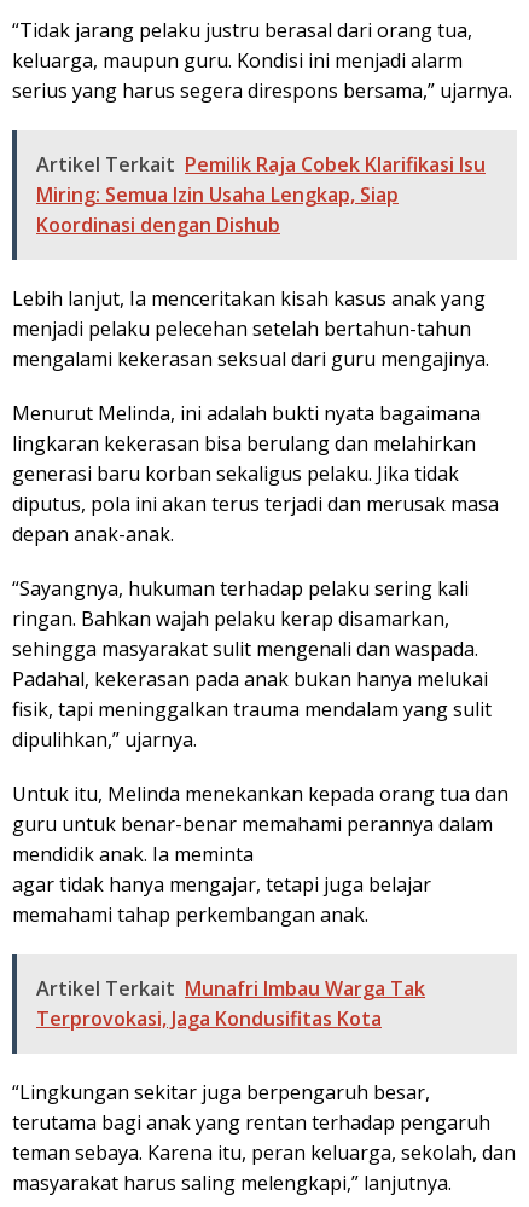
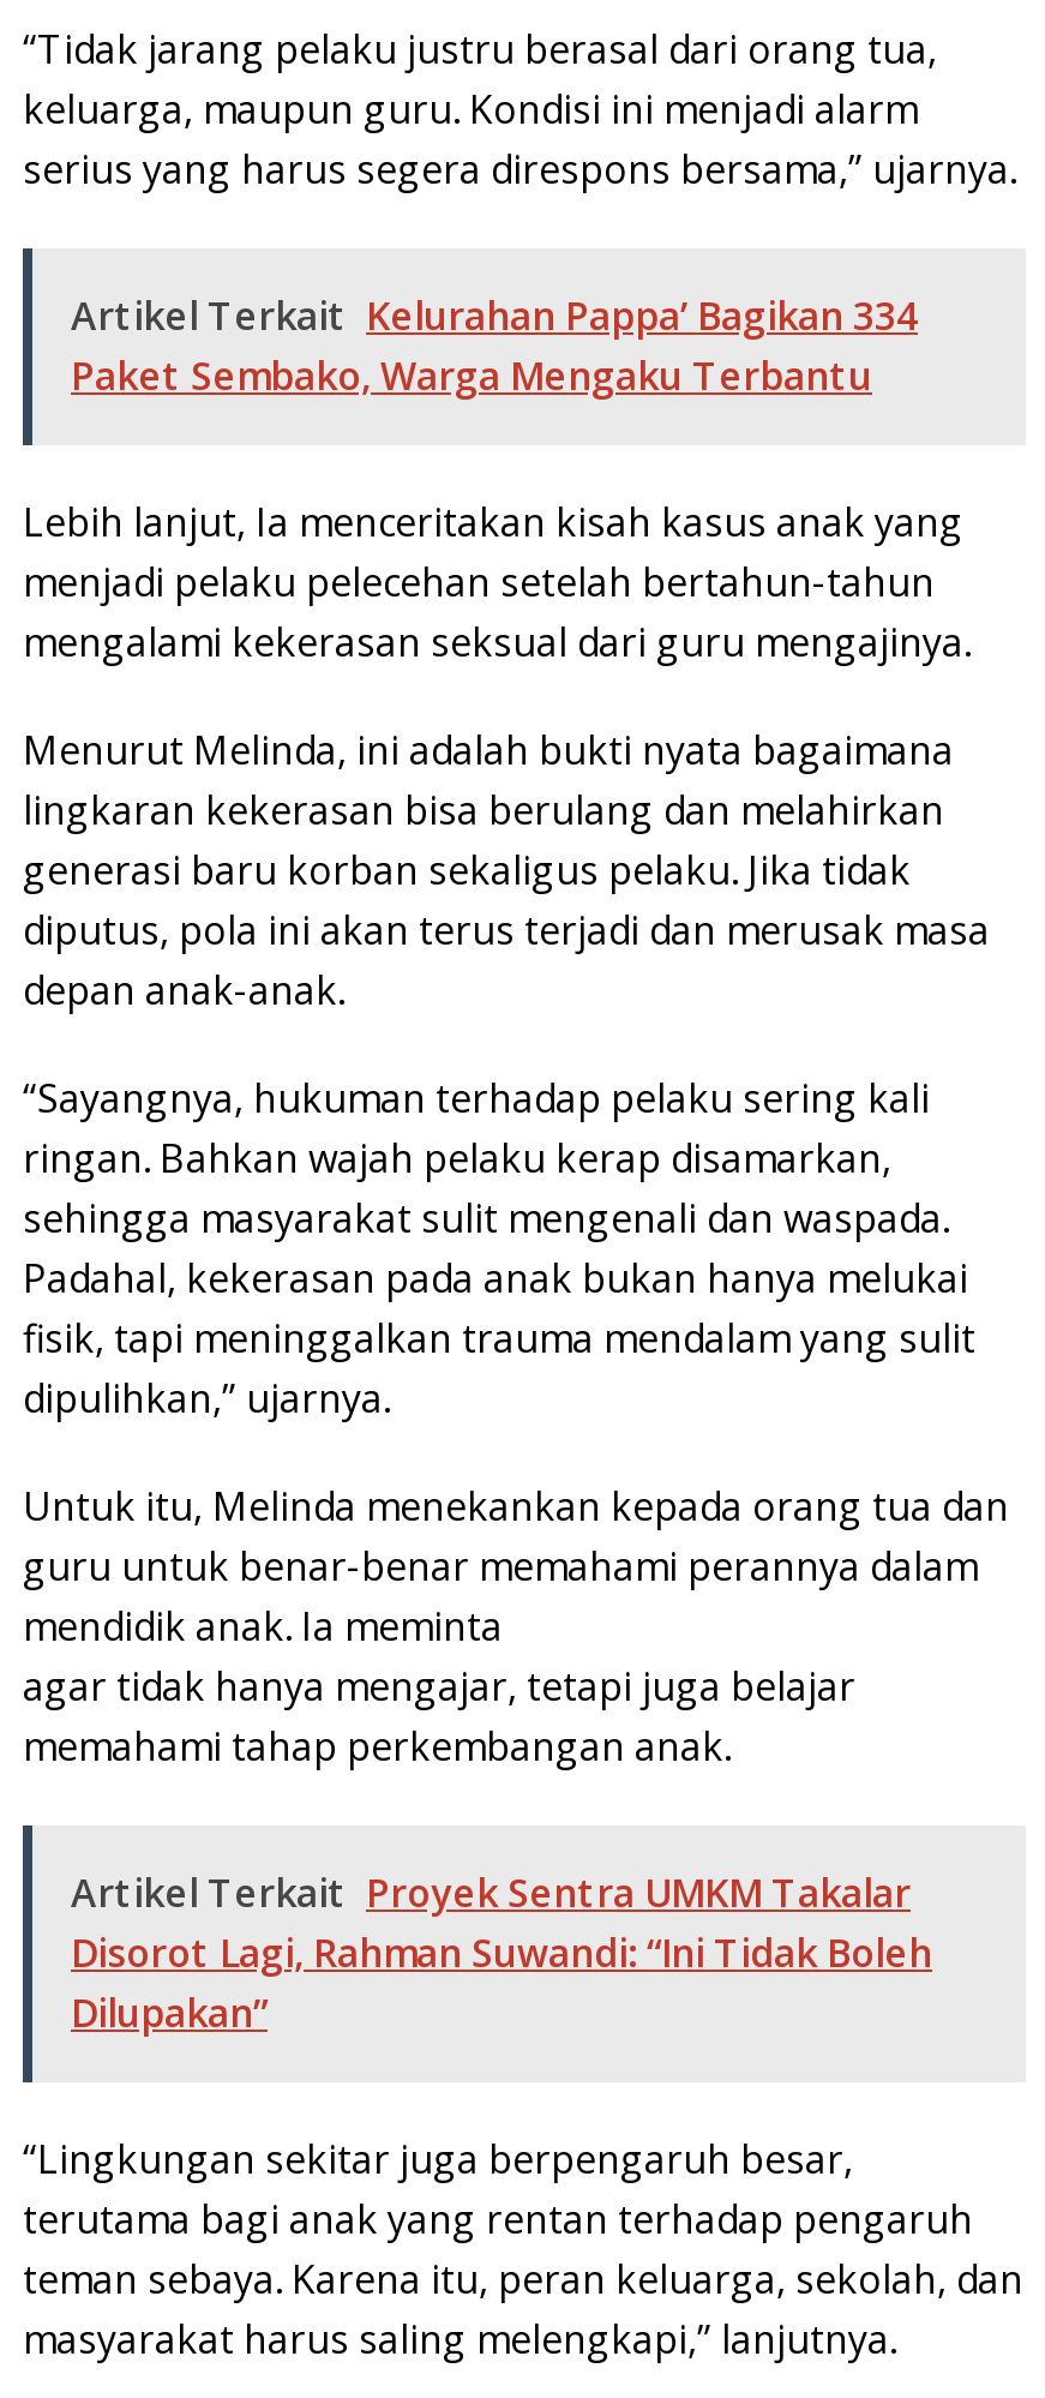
- Artikel Terkait Pemilik Raja Cobek Klarifikasi Isu
- Miring: Semua Izin Usaha Lengkap, Siap
- Koordinasi dengan Dishub
+ Artikel Terkait Kelurahan Pappa’ Bagikan 334
+ Paket Sembako, Warga Mengaku Terbantu

moved up: Lebih lanjut, Ia menceritakan kisah kasus anak yang | menjadi pelaku pelecehan setelah bertahun-tahun | mengalami kekerasan seksual dari guru mengajinya. | ... | agar tidak hanya mengajar, tetapi juga belajar | memahami tahap perkembangan anak.

- Artikel Terkait Munafri Imbau Warga Tak
- Terprovokasi, Jaga Kondusifitas Kota
+ Artikel Terkait Proyek Sentra UMKM Takalar
+ Disorot Lagi, Rahman Suwandi: “Ini Tidak Boleh
+ Dilupakan”
